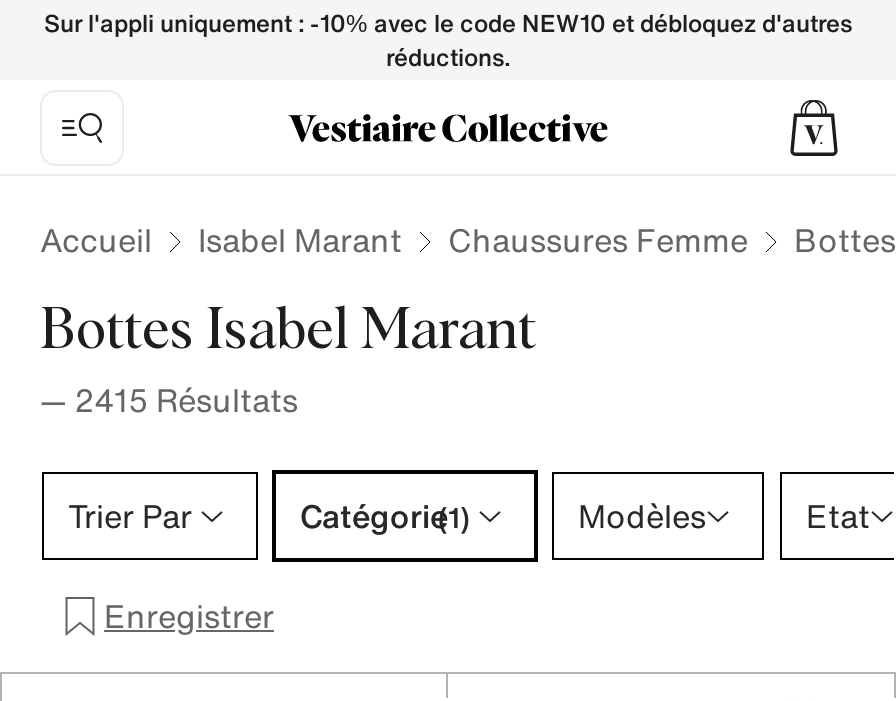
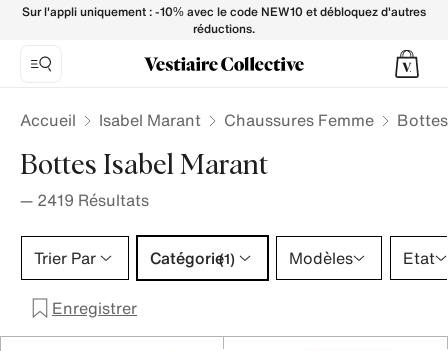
- — 2415 Résultats
+ — 2419 Résultats
